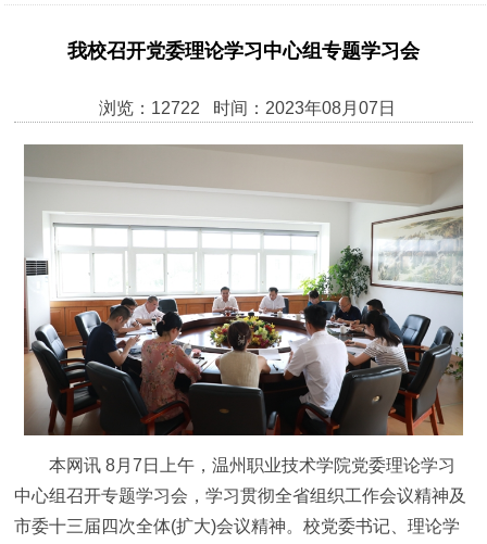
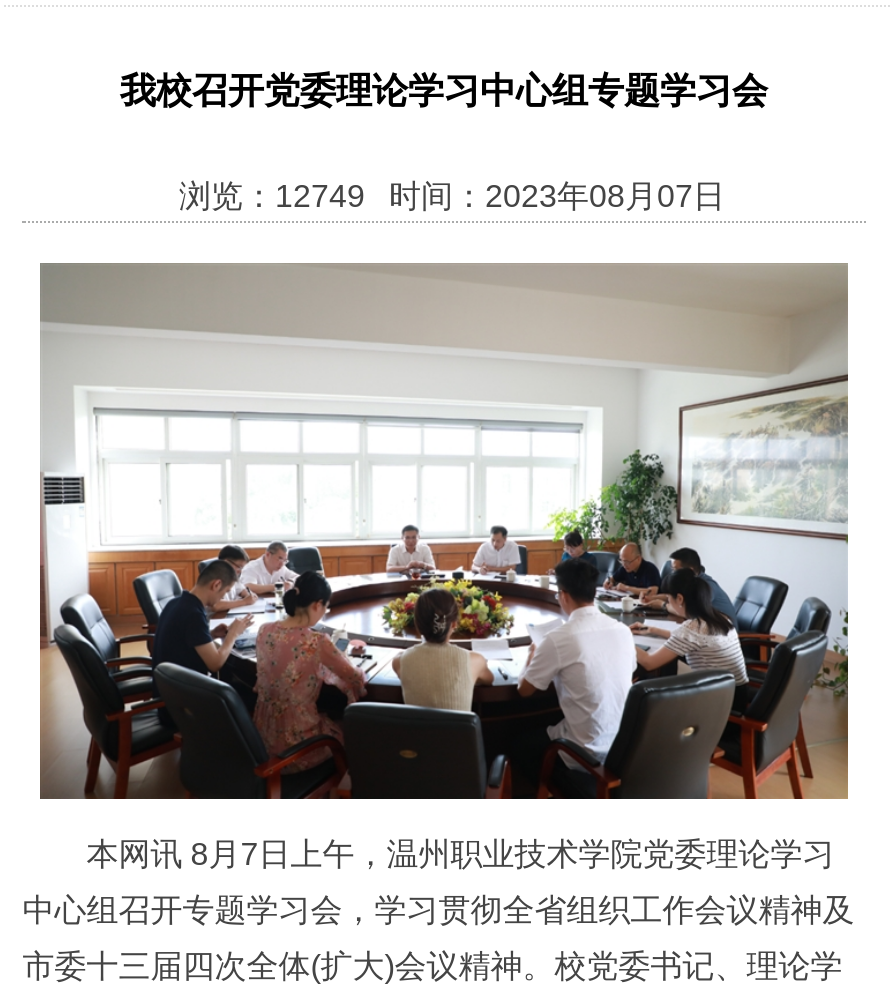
- 浏览：12722 时间：2023年08月07日
+ 浏览：12749 时间：2023年08月07日
